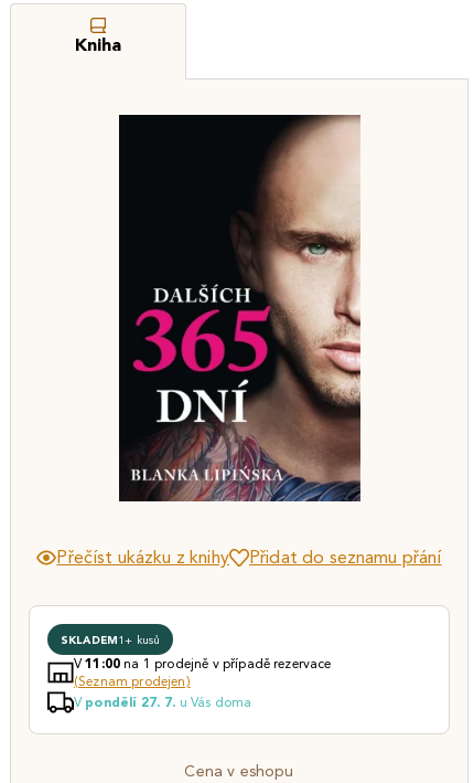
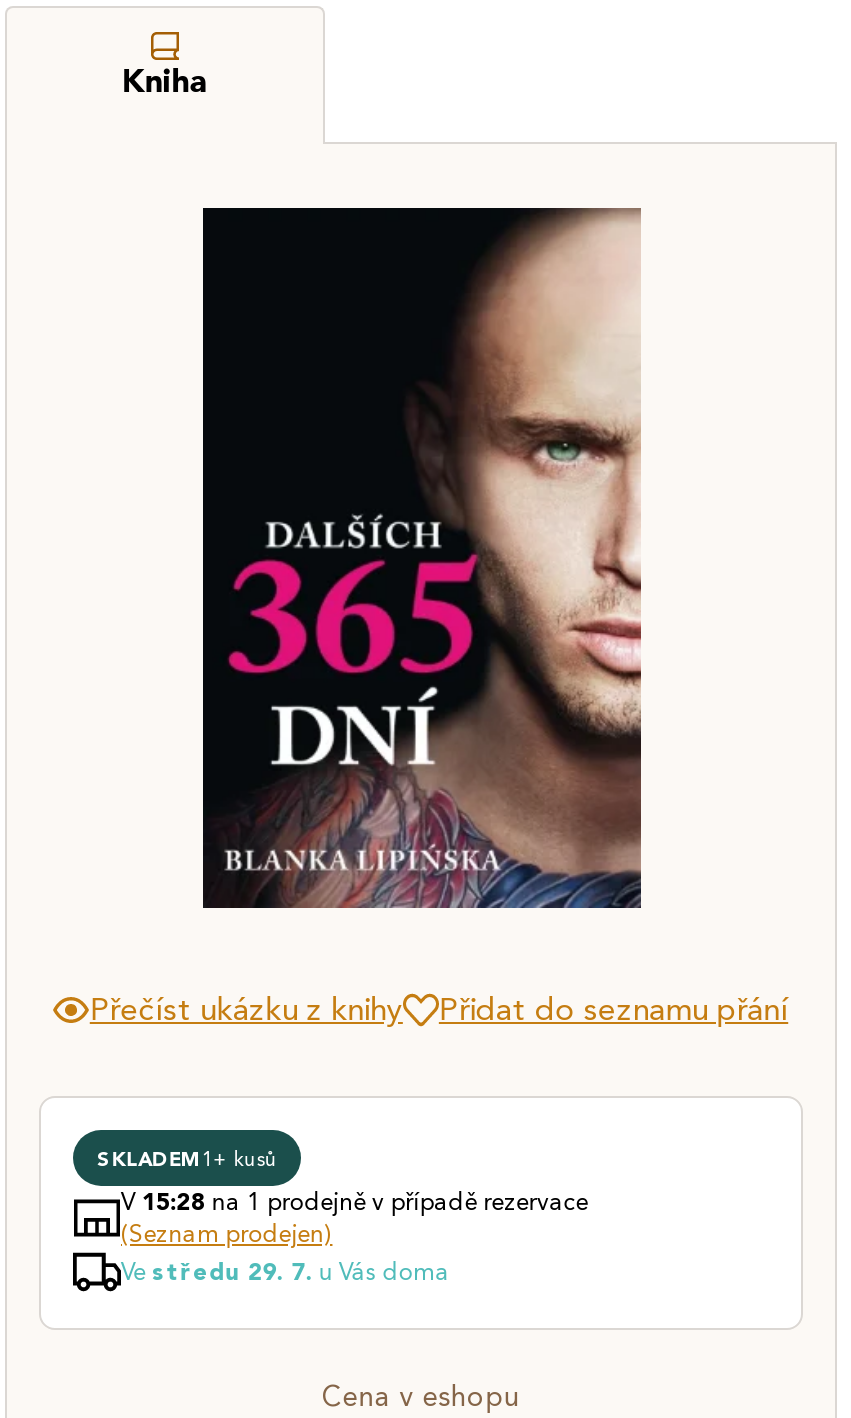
- V11:00na 1 prodejně v případě rezervace
+ V15:28na 1 prodejně v případě rezervace

- V pondělí 27. 7. u Vás doma
+ Ve středu 29. 7. u Vás doma
